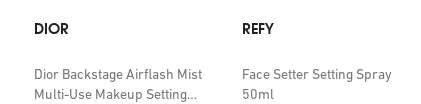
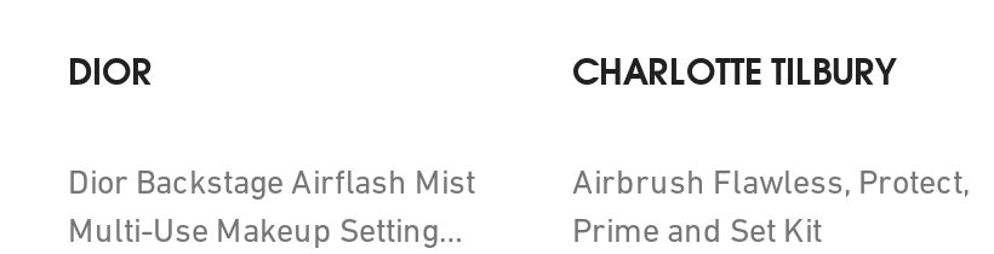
- REFY
+ CHARLOTTE TILBURY

- Face Setter Setting Spray
- 50ml
+ Airbrush Flawless, Protect,
+ Prime and Set Kit
